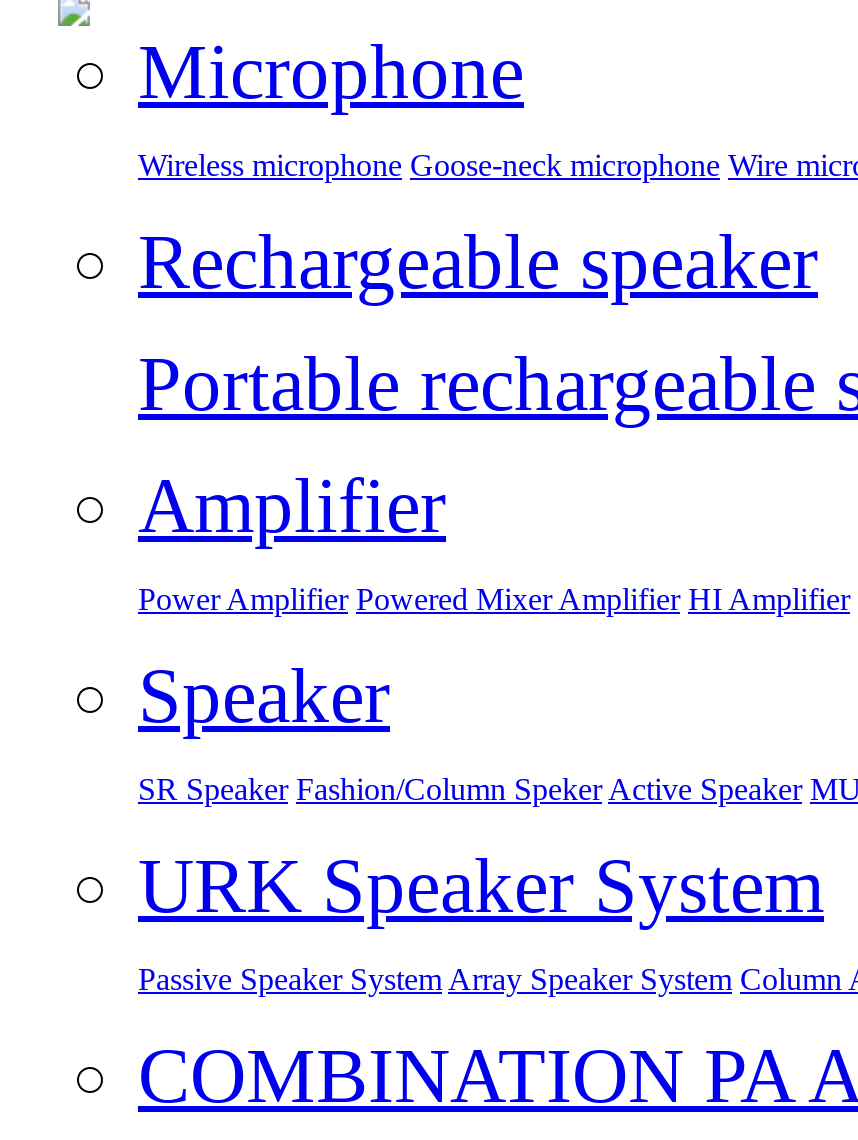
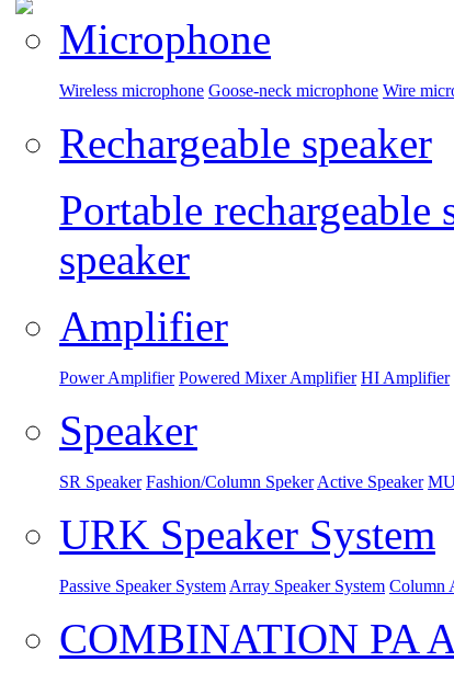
+ speaker
